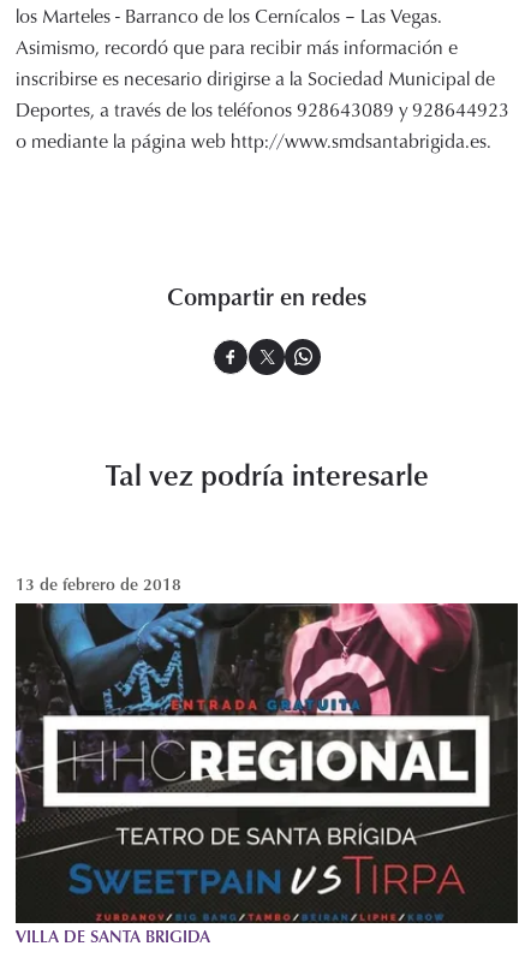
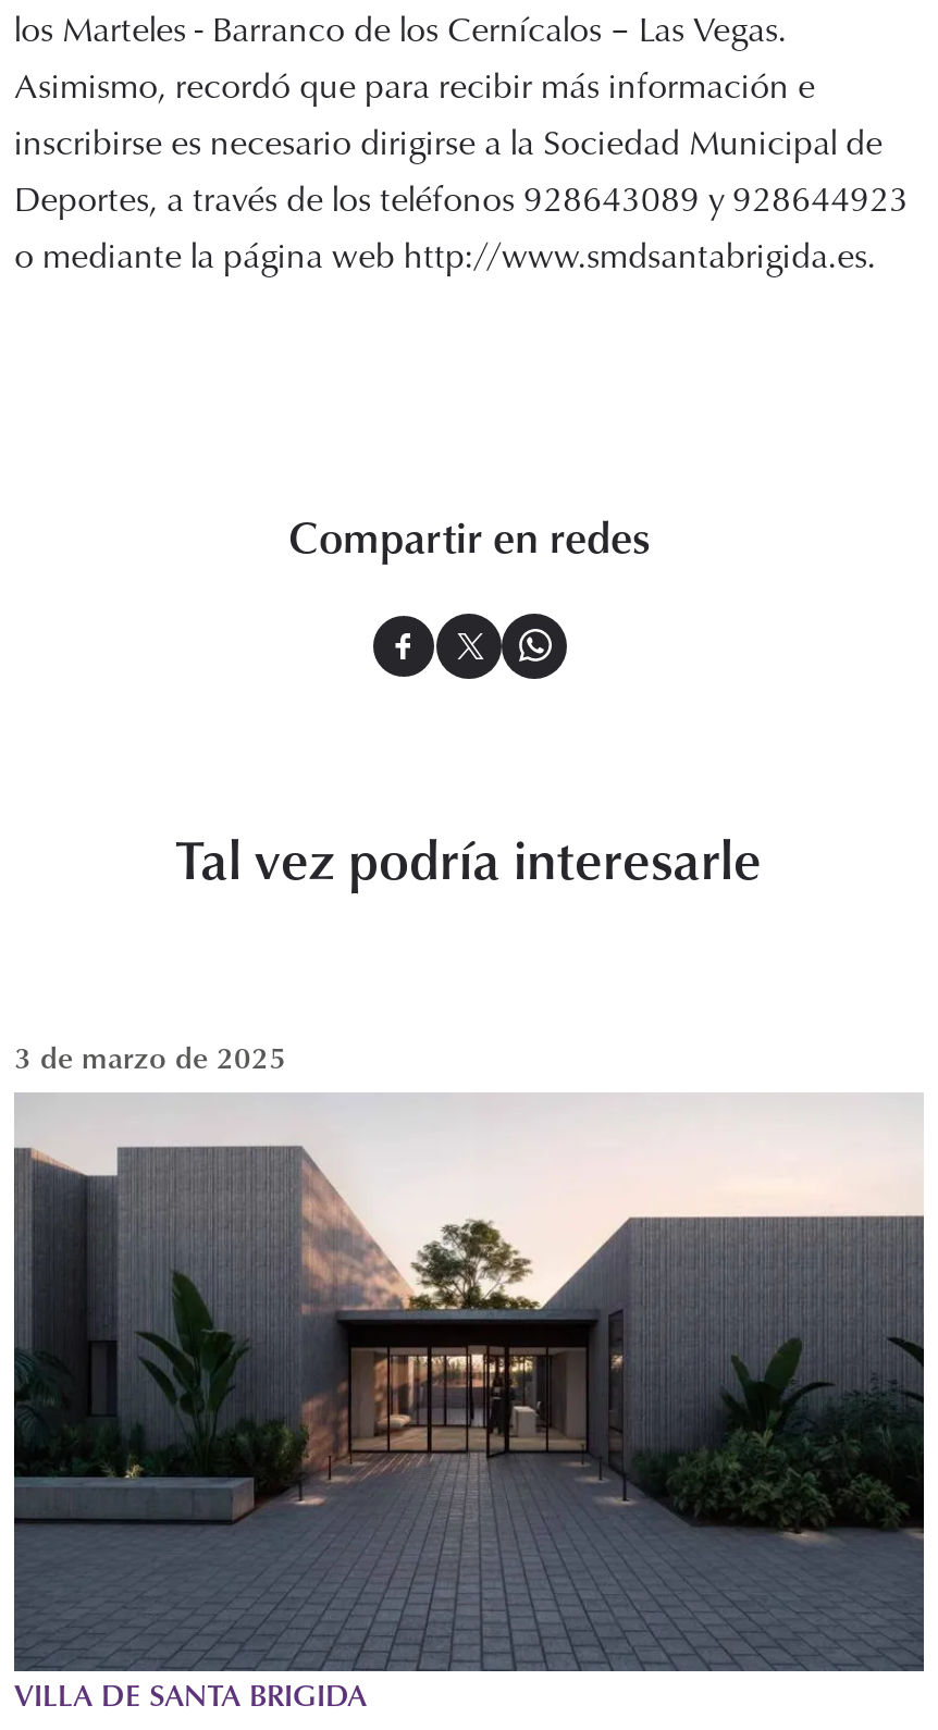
- 13 de febrero de 2018
+ 3 de marzo de 2025

- [image]
+ [image]
